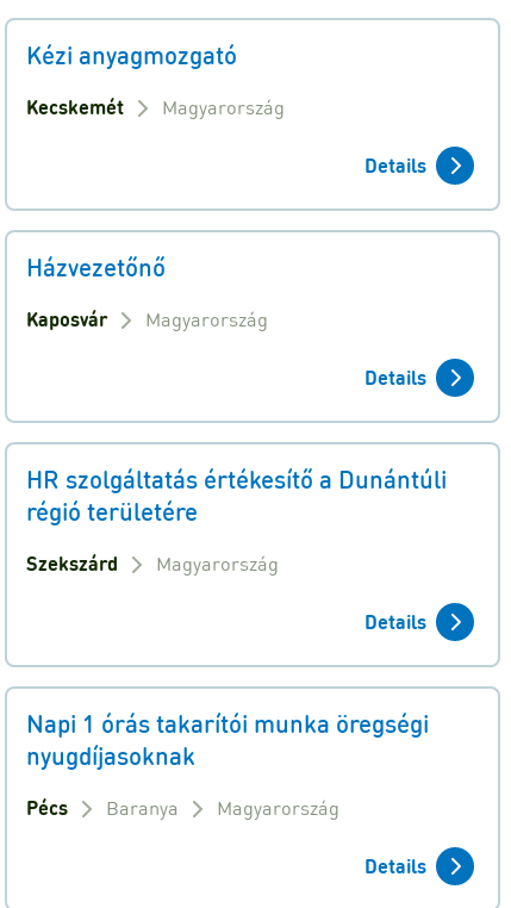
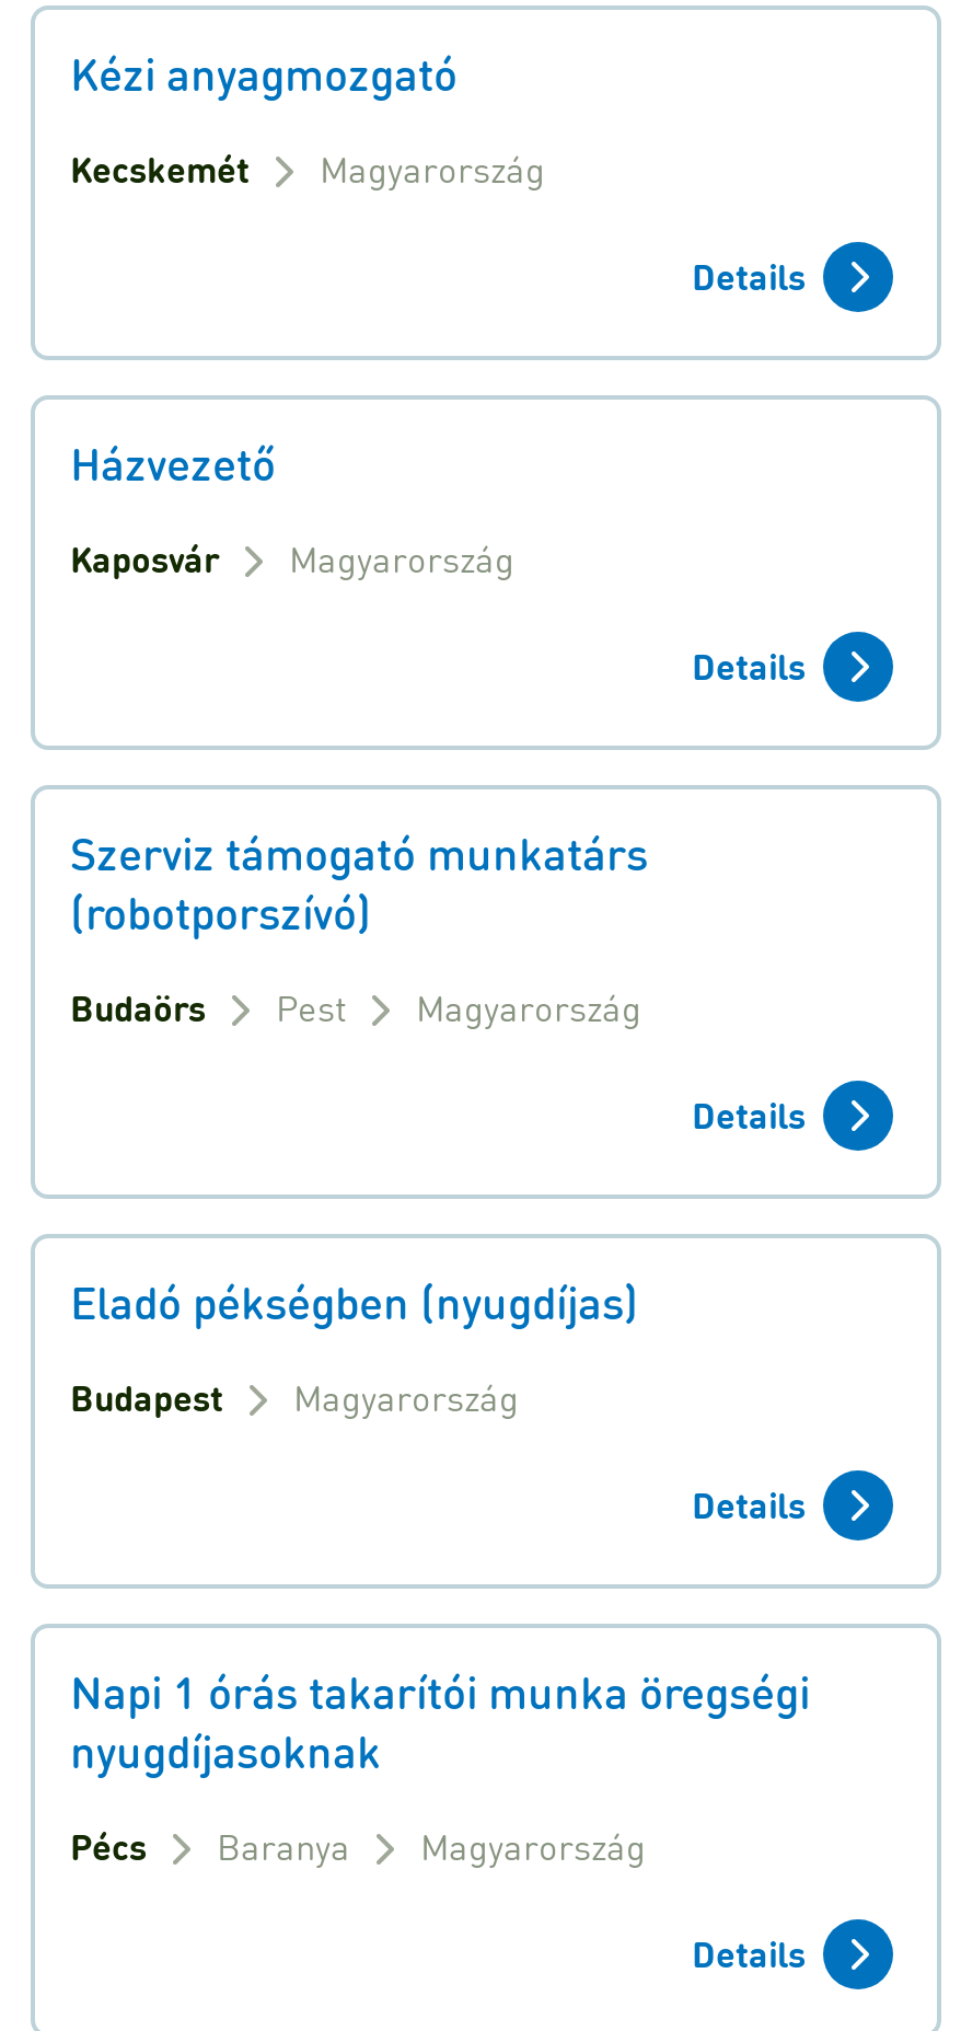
- Házvezetőnő
+ Házvezető

- HR szolgáltatás értékesítő a Dunántúli
- régió területére
- Szekszárd
+ Szerviz támogató munkatárs
+ (robotporszívó)
+ Budaörs
+ Pest
+ Magyarország
+ Details
+ Eladó pékségben (nyugdíjas)
+ Budapest
